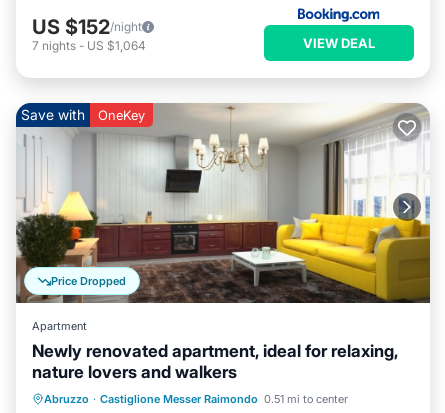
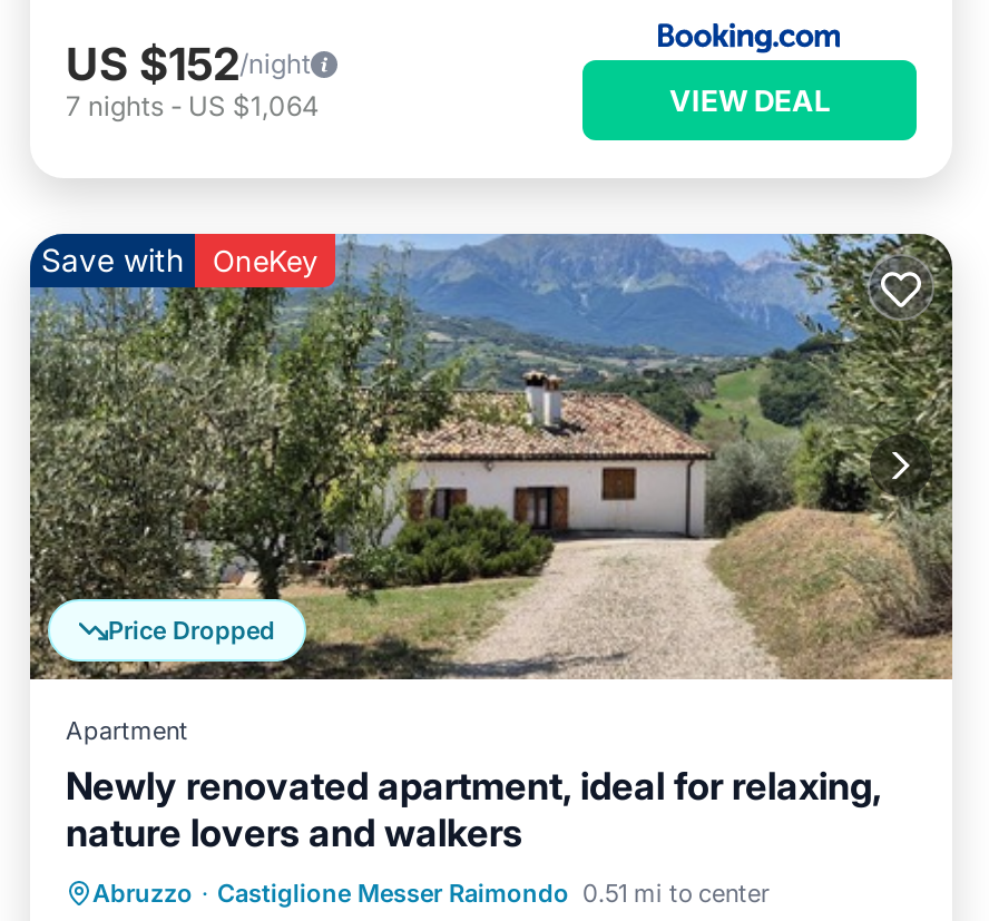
- [image]
+ [image]
